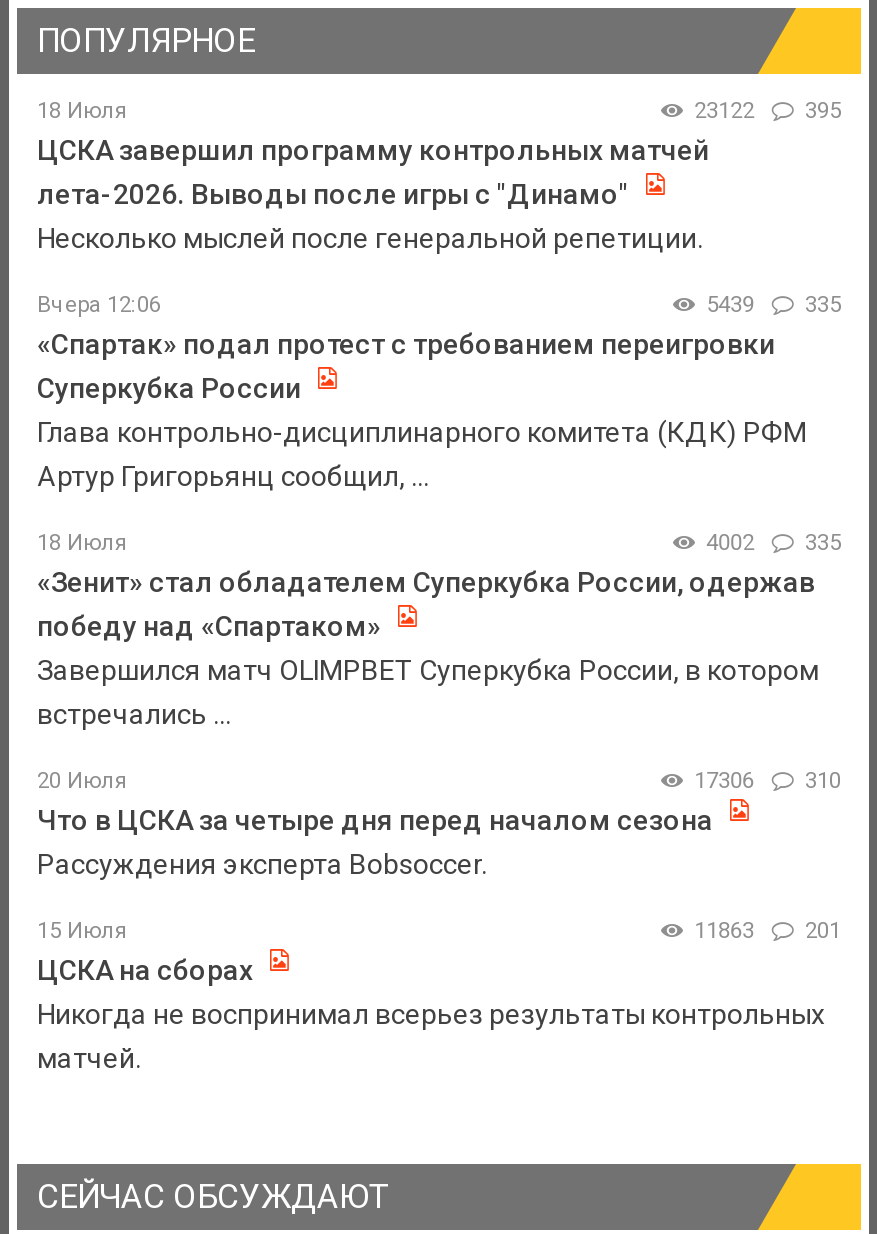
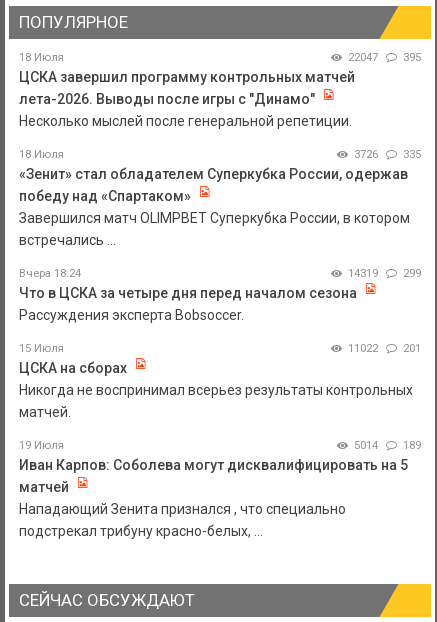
- 23122 395
+ 22047 395

- Вчера 12:06
- 5439
- 335
- «Спартак» подал протест с требованием переигровки
- Суперкубка России
- Глава контрольно-дисциплинарного комитета (КДК) РФМ
- Артур Григорьянц сообщил, ...

moved up: 18 Июля | 335 | «Зенит» стал обладателем Суперкубка России, одержав | победу над «Спартаком» | Завершился матч OLIMPBET Суперкубка России, в котором | встречались ...

- 4002 335
+ 3726 335

- 20 Июля
- 17306
- 310
+ Вчера 18:24
+ 14319
+ 299

moved up: Что в ЦСКА за четыре дня перед началом сезона | Рассуждения эксперта Bobsoccer. | 15 Июля | 201 | ЦСКА на сборах | Никогда не воспринимал всерьез результаты контрольных | матчей.

- 11863 201
+ 11022 201

+ 19 Июля
+ 5014
+ 189
+ Иван Карпов: Соболева могут дисквалифицировать на 5
+ матчей
+ Нападающий Зенита признался , что специально
+ подстрекал трибуну красно-белых, ...
